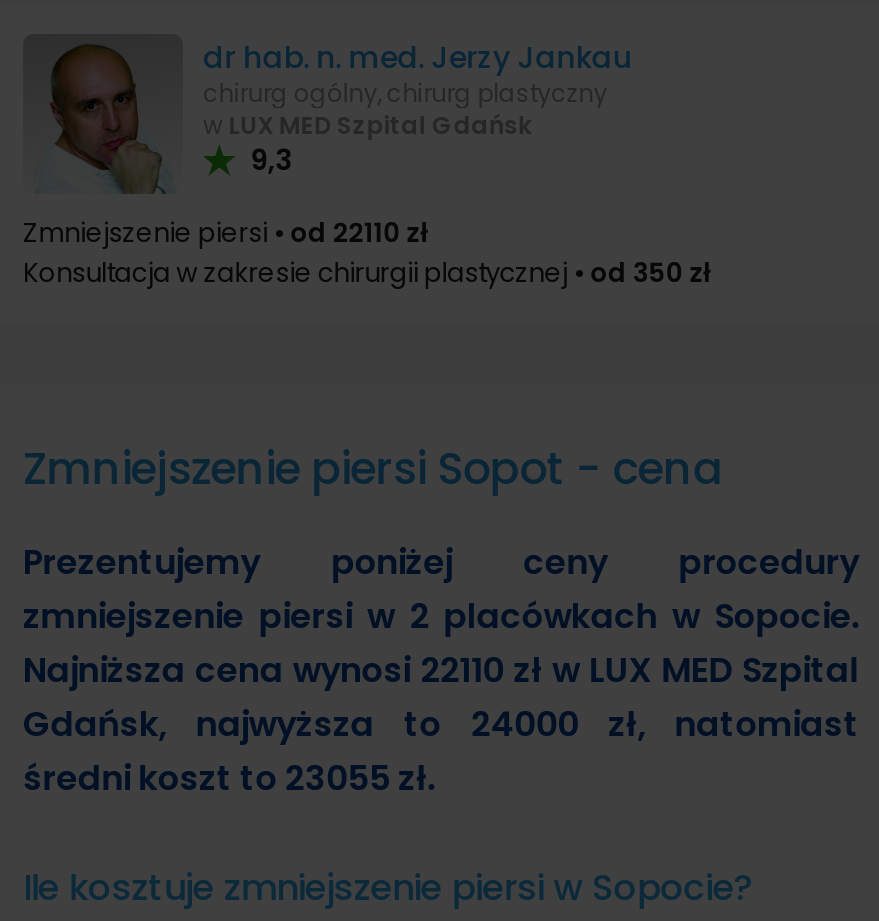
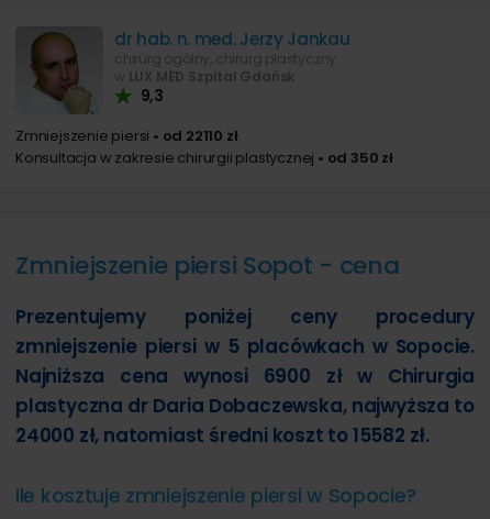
- zmniejszenie piersi w 2 placówkach w Sopocie.
- Najniższa cena wynosi 22110 zł w LUX MED Szpital
- Gdańsk, najwyższa to 24000 zł, natomiast
- średni koszt to 23055 zł.
+ zmniejszenie piersi w 5 placówkach w Sopocie.
+ Najniższa cena wynosi 6900 zł w Chirurgia
+ plastyczna dr Daria Dobaczewska, najwyższa to
+ 24000 zł, natomiast średni koszt to 15582 zł.
